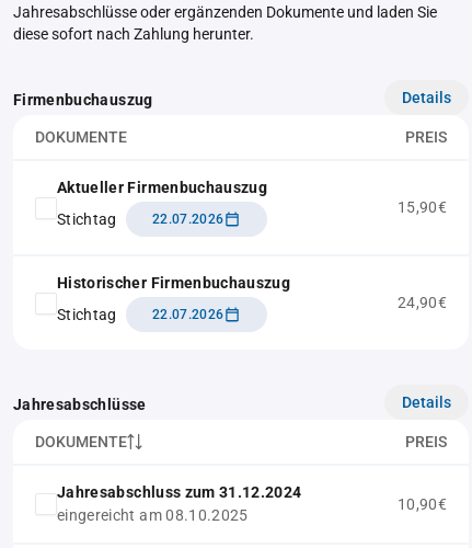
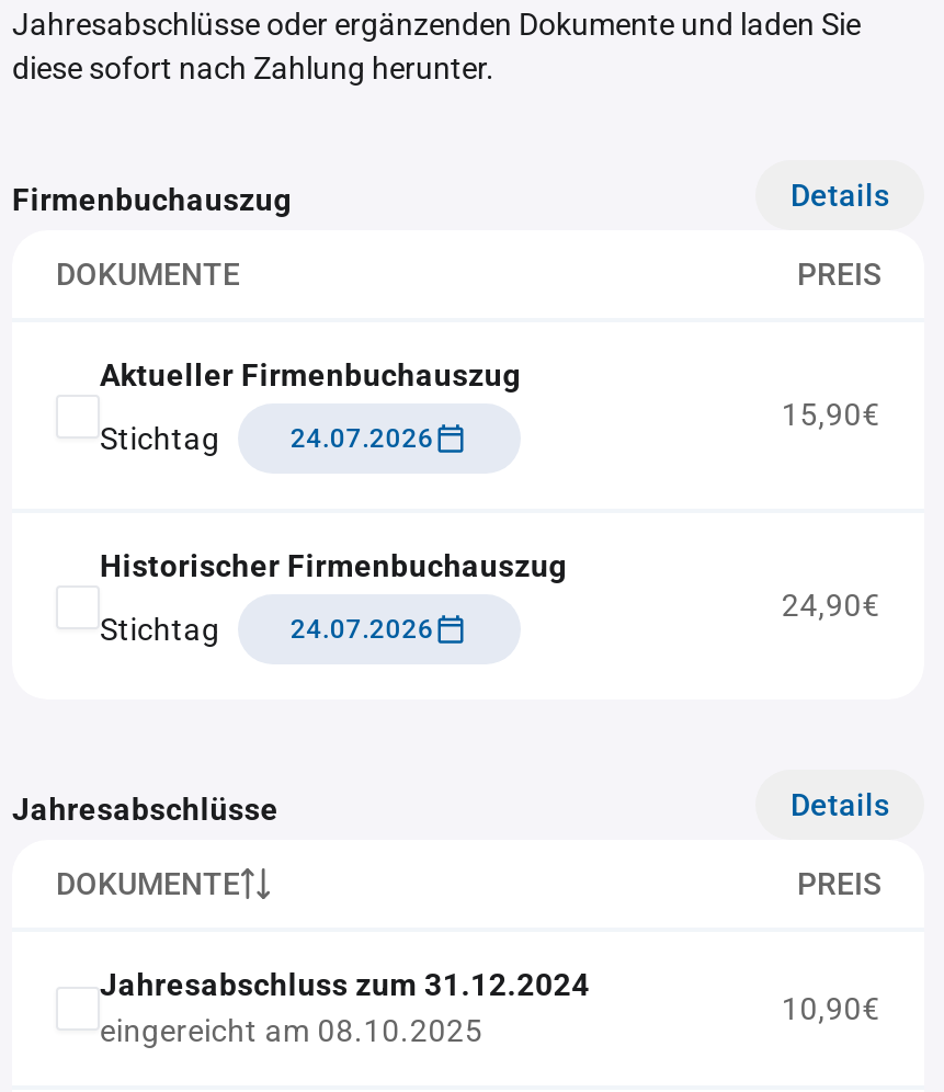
- 22.07.2026
+ 24.07.2026

- 22.07.2026
+ 24.07.2026
